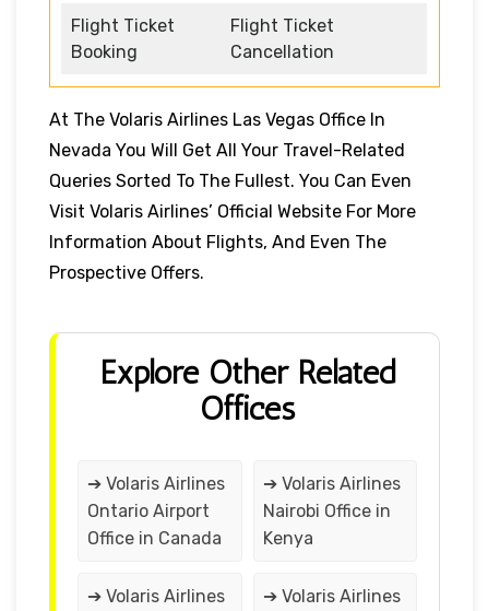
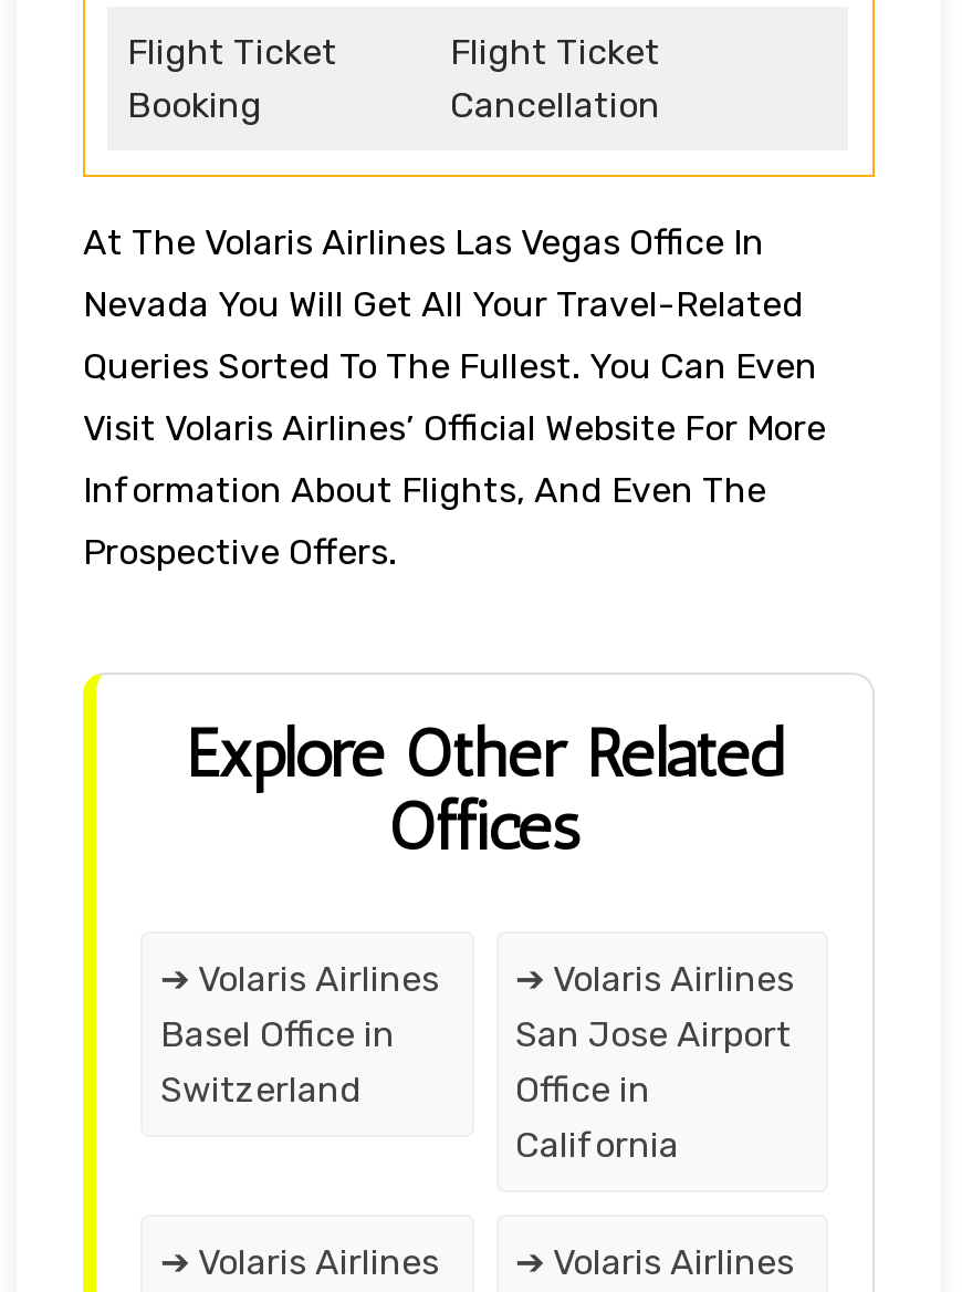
- Ontario Airport
- Office in Canada
+ Basel Office in
+ Switzerland

- Nairobi Office in
- Kenya
+ San Jose Airport
+ Office in
+ California
